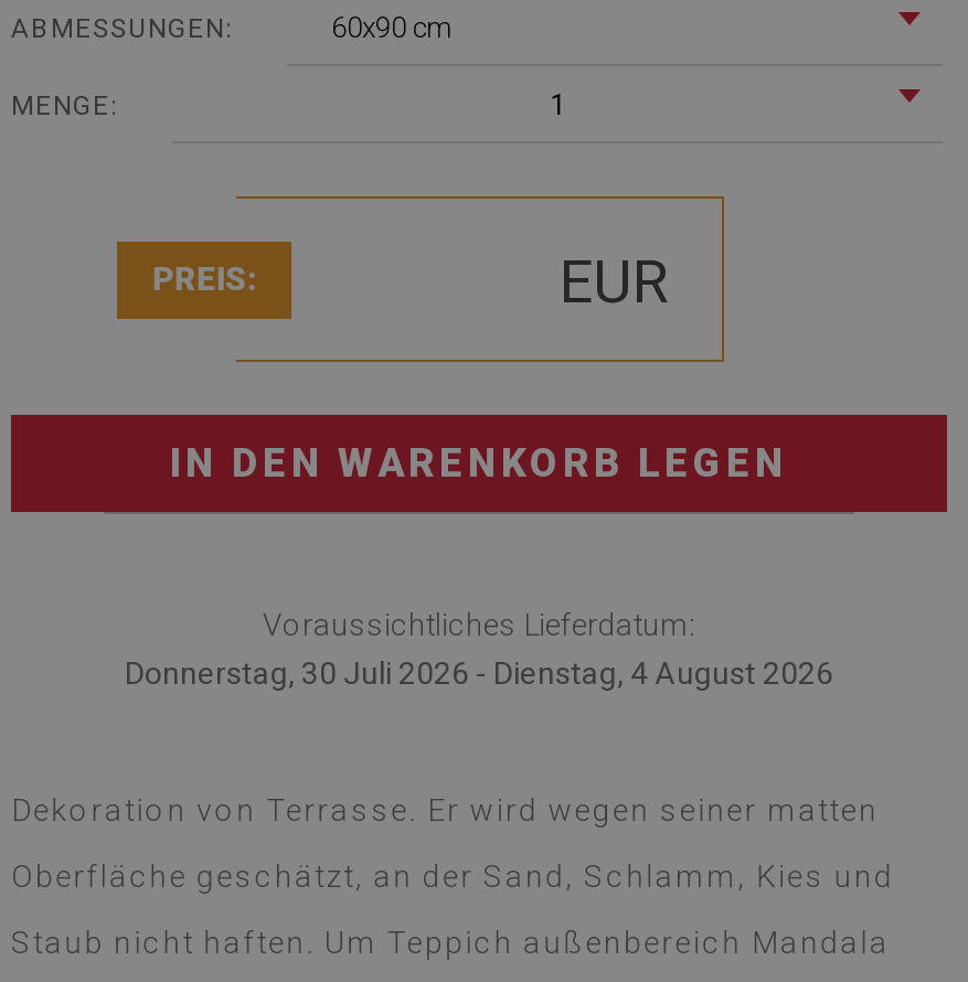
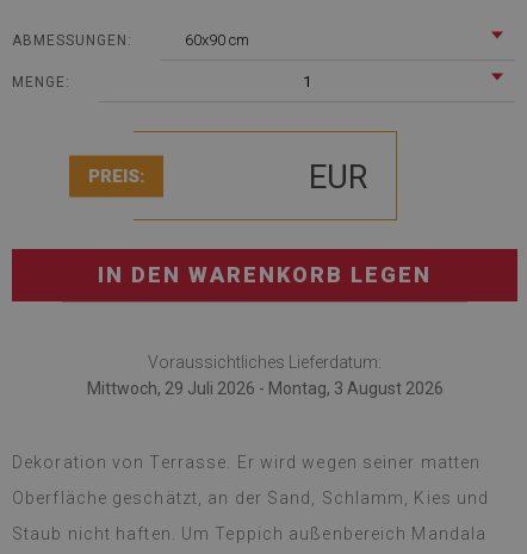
- Donnerstag, 30 Juli 2026 - Dienstag, 4 August 2026
+ Mittwoch, 29 Juli 2026 - Montag, 3 August 2026
